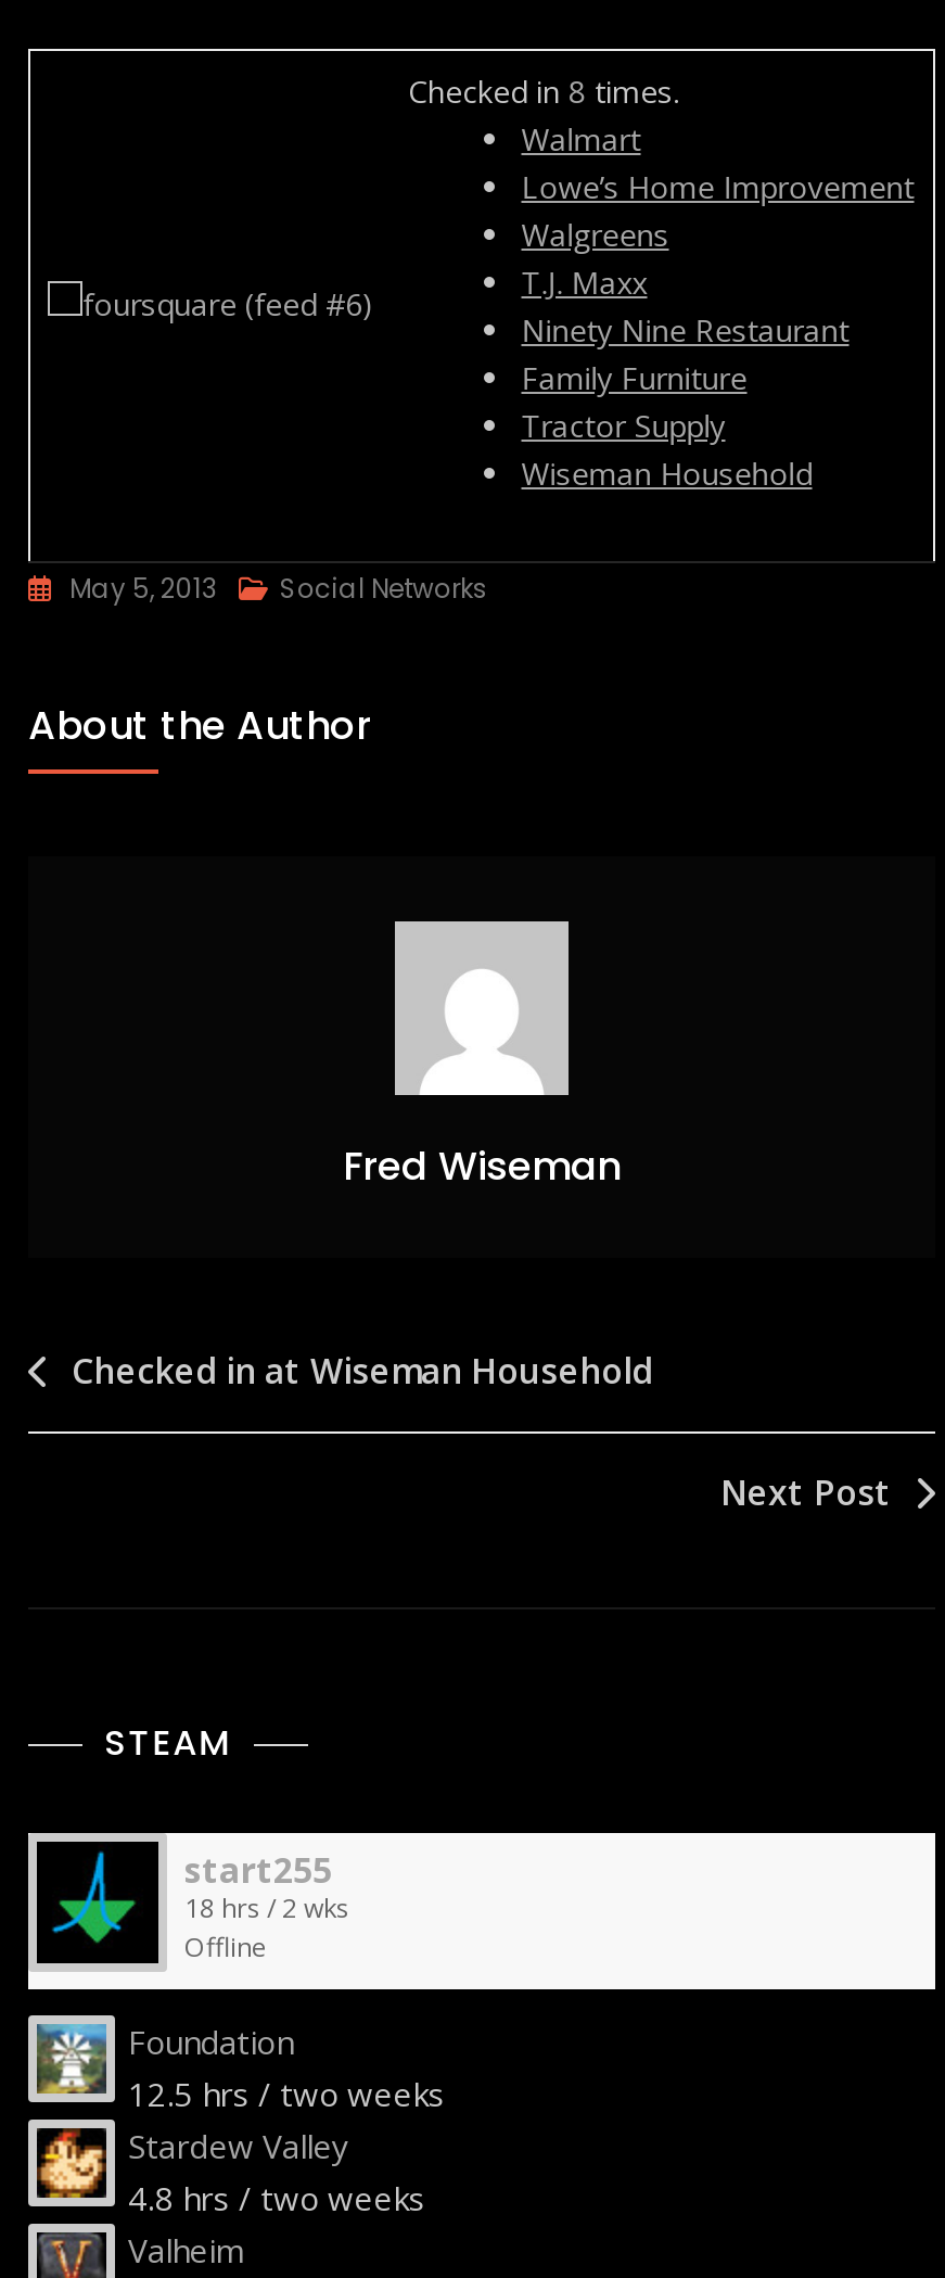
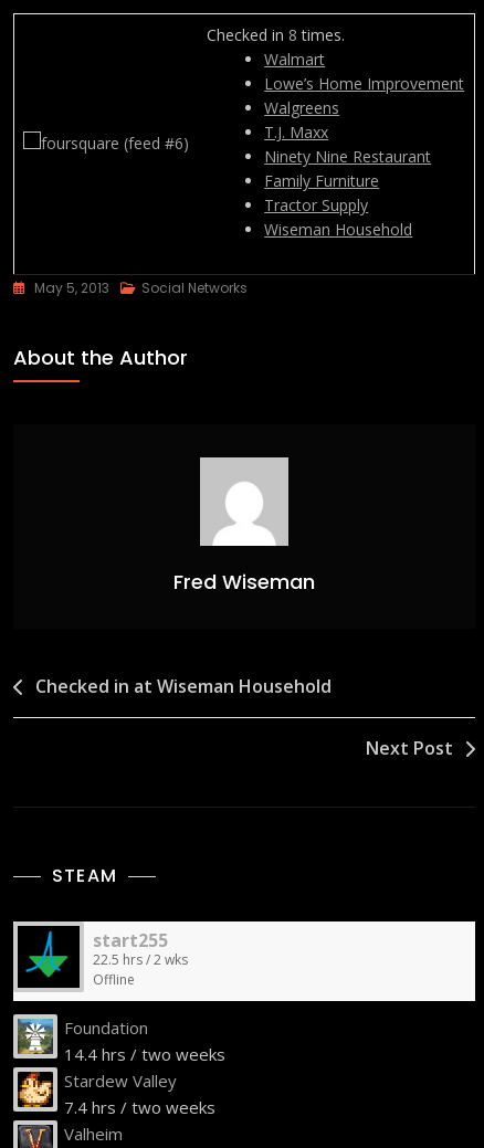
- 18 hrs / 2 wks
+ 22.5 hrs / 2 wks

- 12.5 hrs / two weeks
+ 14.4 hrs / two weeks

- 4.8 hrs / two weeks
+ 7.4 hrs / two weeks
